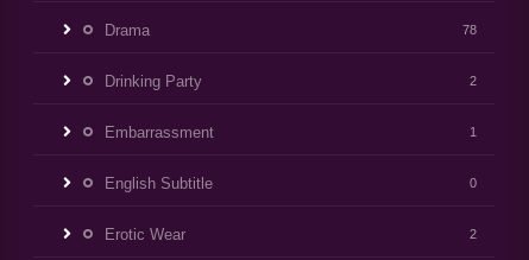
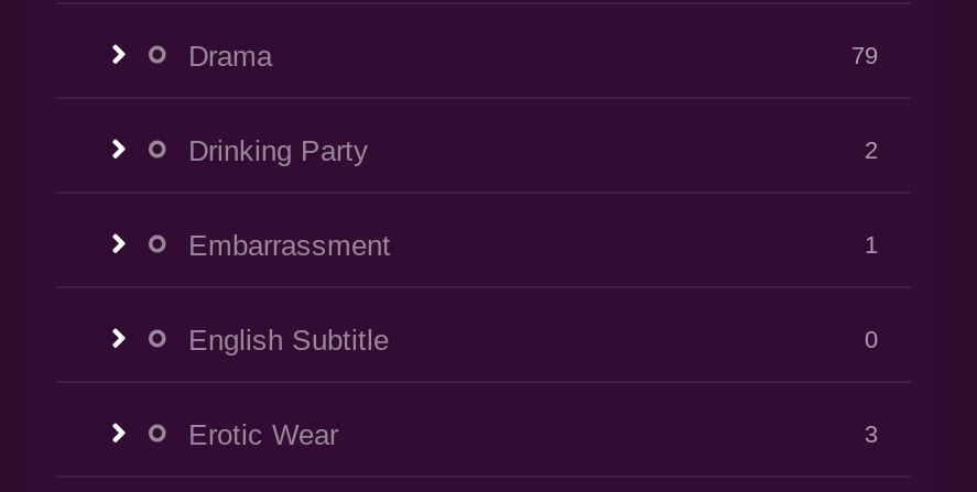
- 78
+ 79

- 2
+ 3
